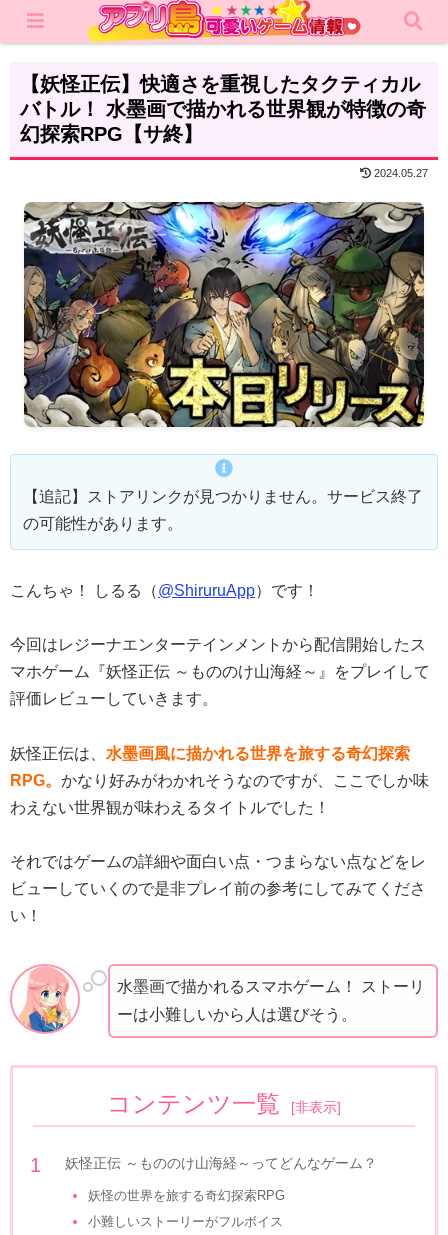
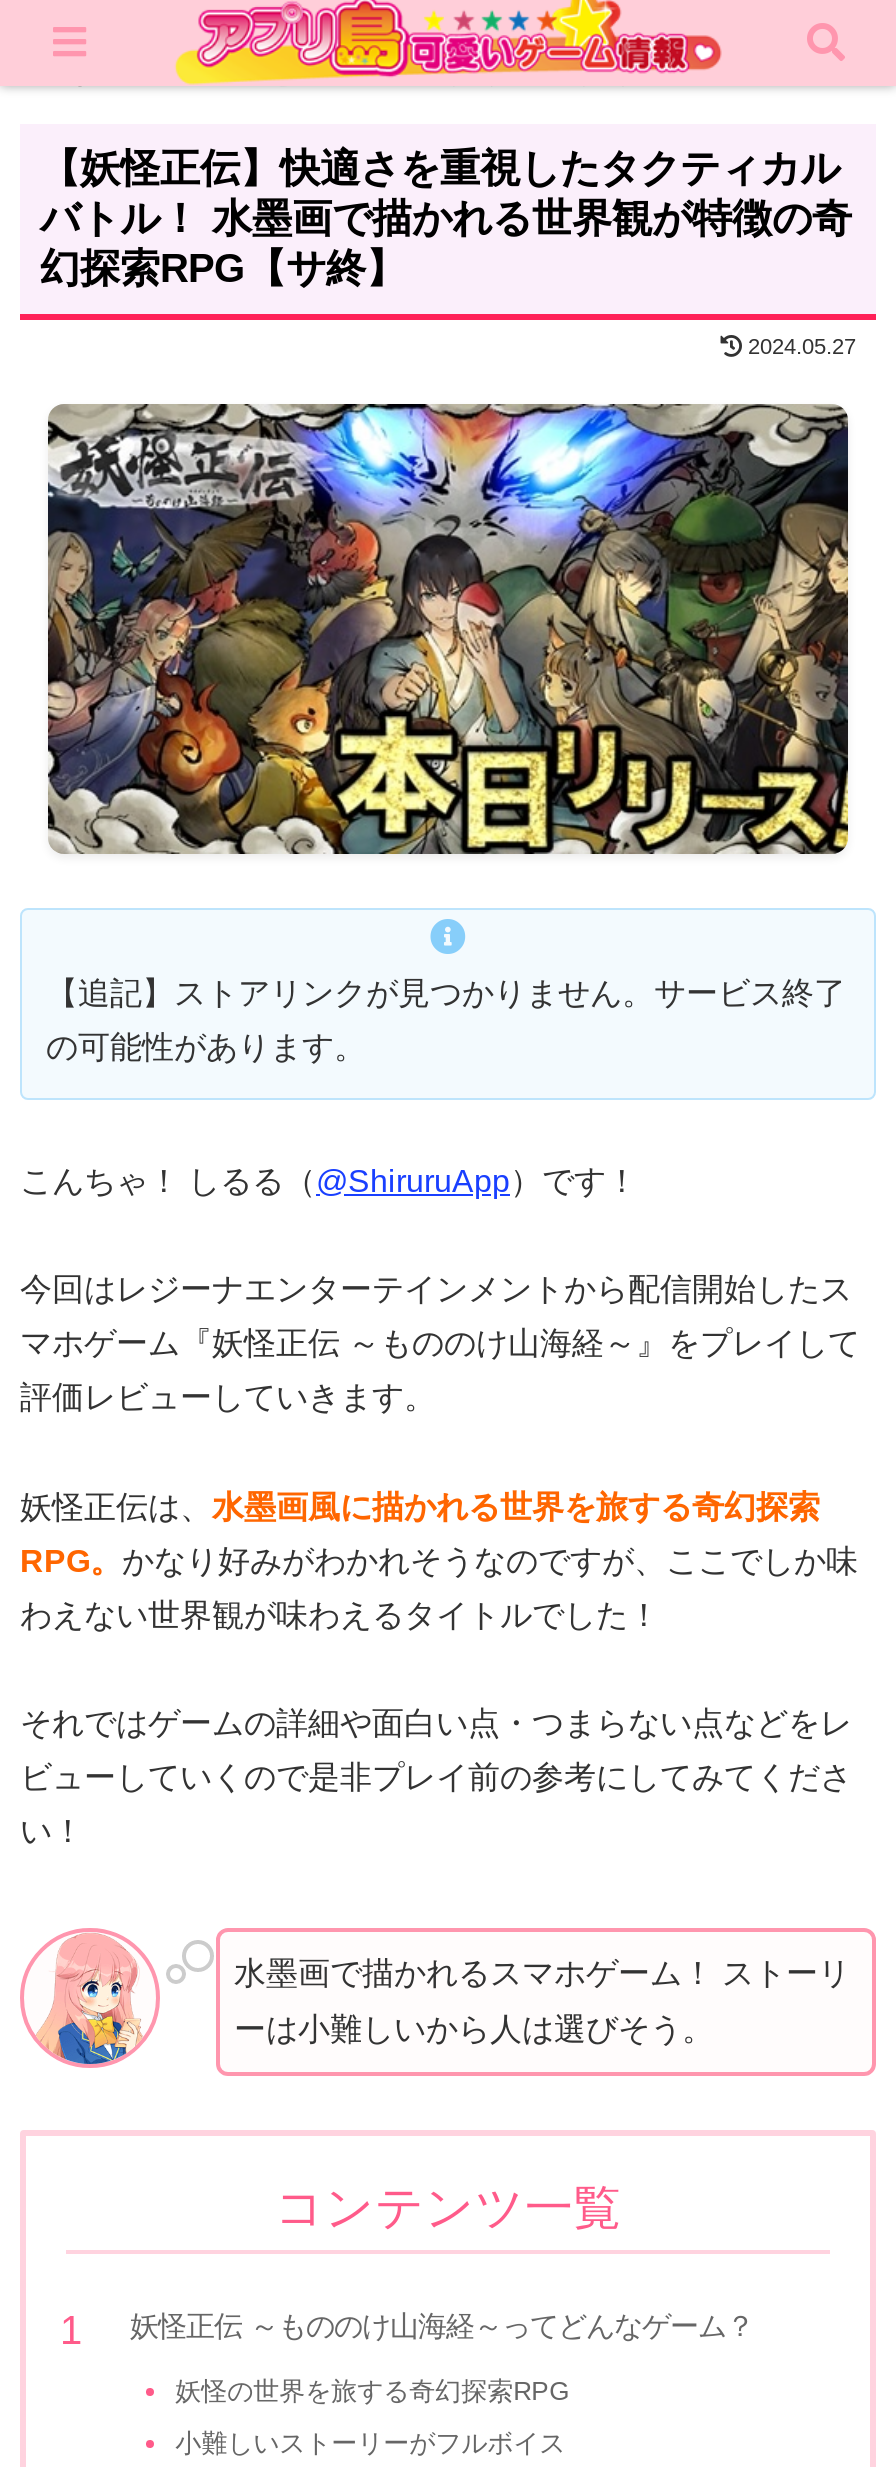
- [非表示]
